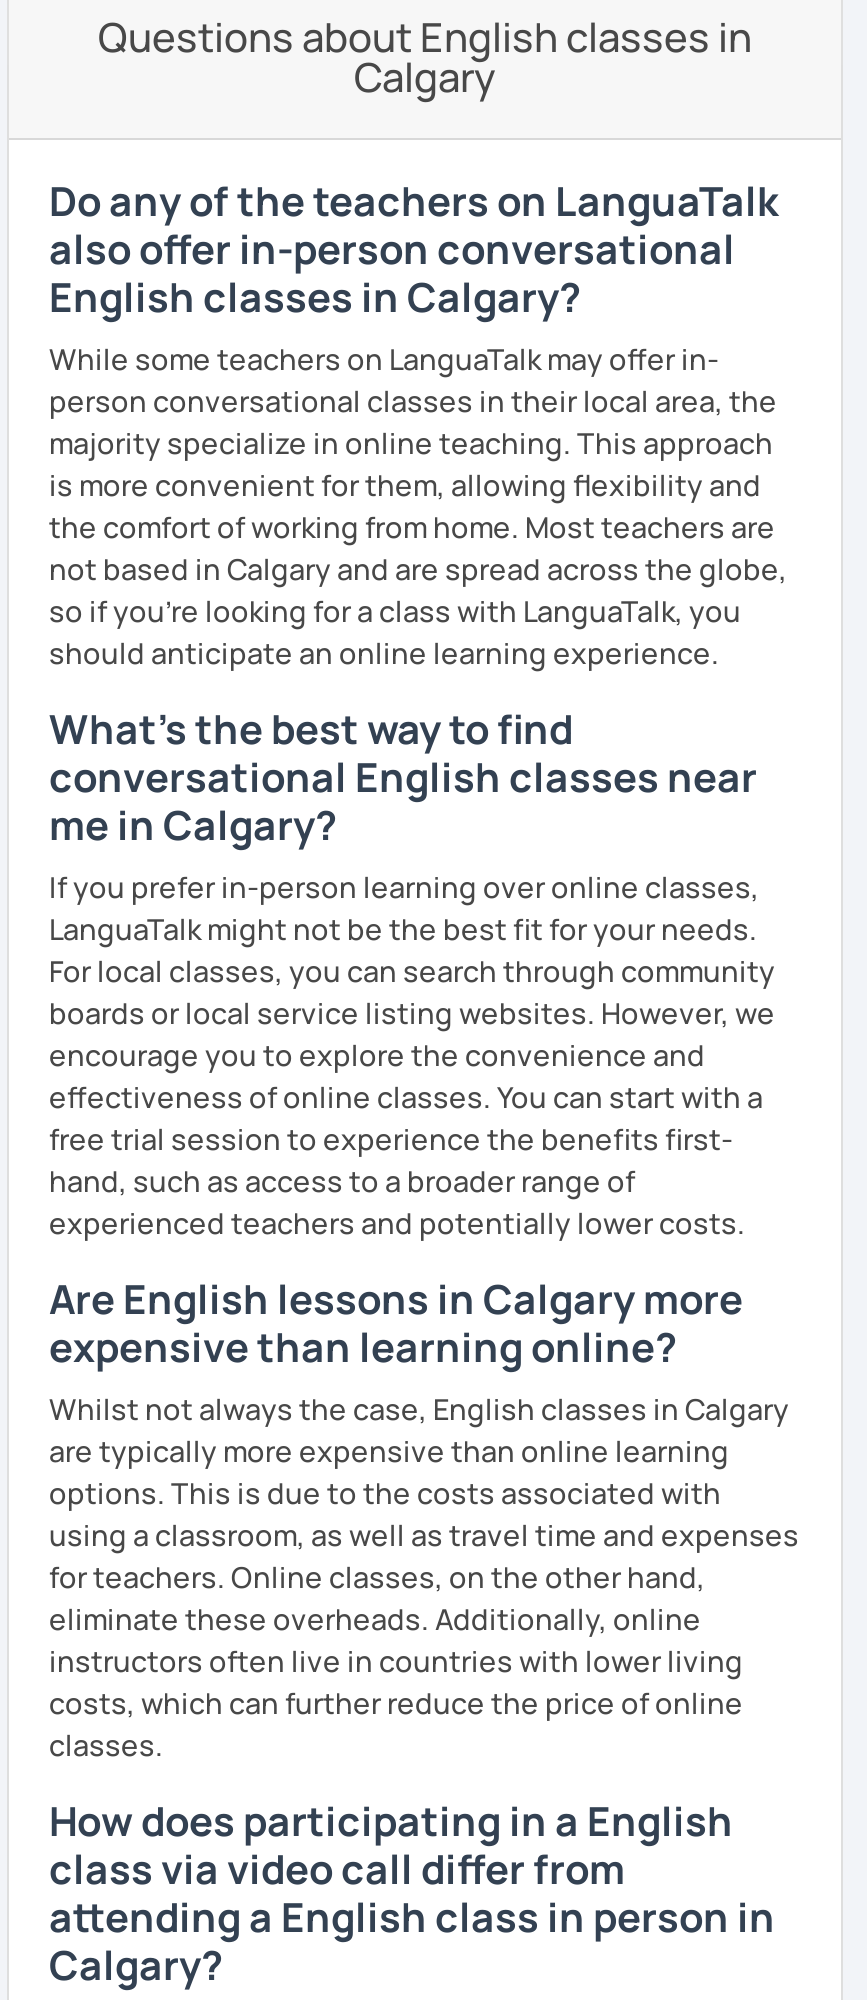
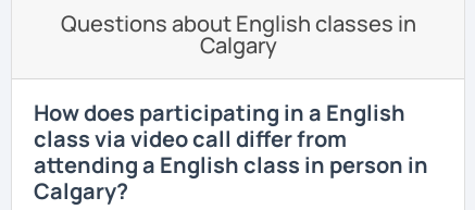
- Do any of the teachers on LanguaTalk
- also offer in-person conversational
- English classes in Calgary?
- While some teachers on LanguaTalk may offer in-
- person conversational classes in their local area, the
- majority specialize in online teaching. This approach
- is more convenient for them, allowing flexibility and
- the comfort of working from home. Most teachers are
- not based in Calgary and are spread across the globe,
- so if you're looking for a class with LanguaTalk, you
- should anticipate an online learning experience.
- What's the best way to find
- conversational English classes near
- me in Calgary?
- If you prefer in-person learning over online classes,
- LanguaTalk might not be the best fit for your needs.
- For local classes, you can search through community
- boards or local service listing websites. However, we
- encourage you to explore the convenience and
- effectiveness of online classes. You can start with a
- free trial session to experience the benefits first-
- hand, such as access to a broader range of
- experienced teachers and potentially lower costs.
- Are English lessons in Calgary more
- expensive than learning online?
- Whilst not always the case, English classes in Calgary
- are typically more expensive than online learning
- options. This is due to the costs associated with
- using a classroom, as well as travel time and expenses
- for teachers. Online classes, on the other hand,
- eliminate these overheads. Additionally, online
- instructors often live in countries with lower living
- costs, which can further reduce the price of online
- classes.
